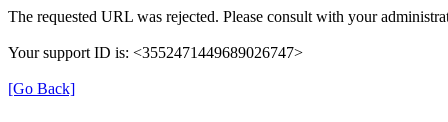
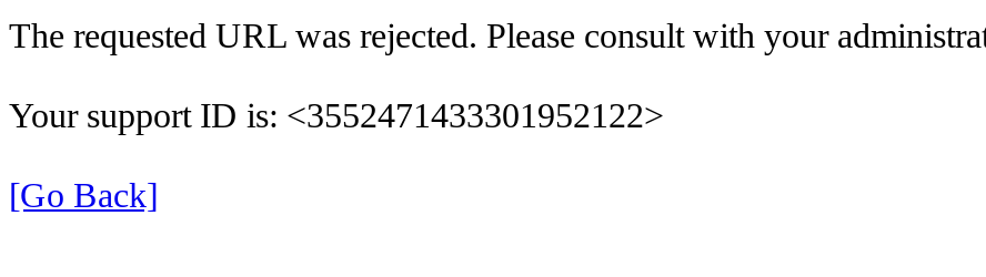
- Your support ID is: <3552471449689026747>
+ Your support ID is: <3552471433301952122>
